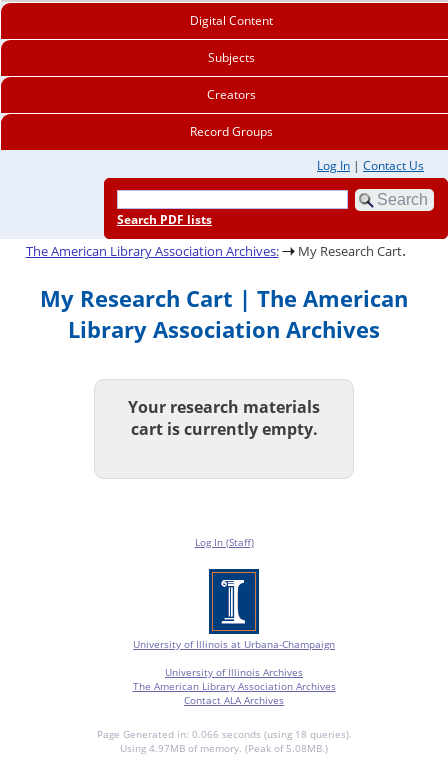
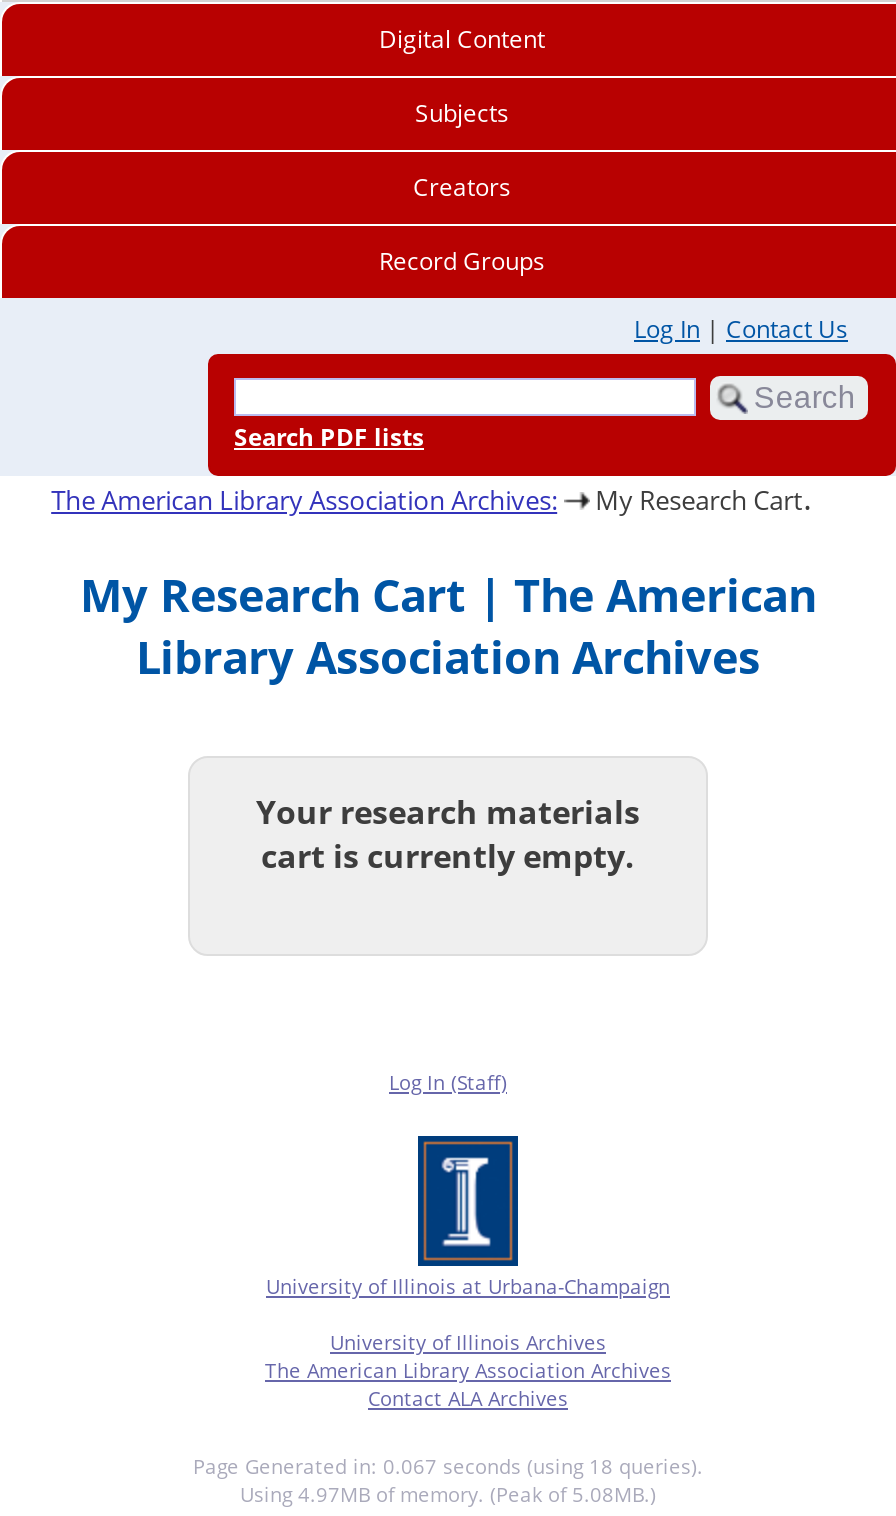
- Page Generated in: 0.066 seconds (using 18 queries).
+ Page Generated in: 0.067 seconds (using 18 queries).
